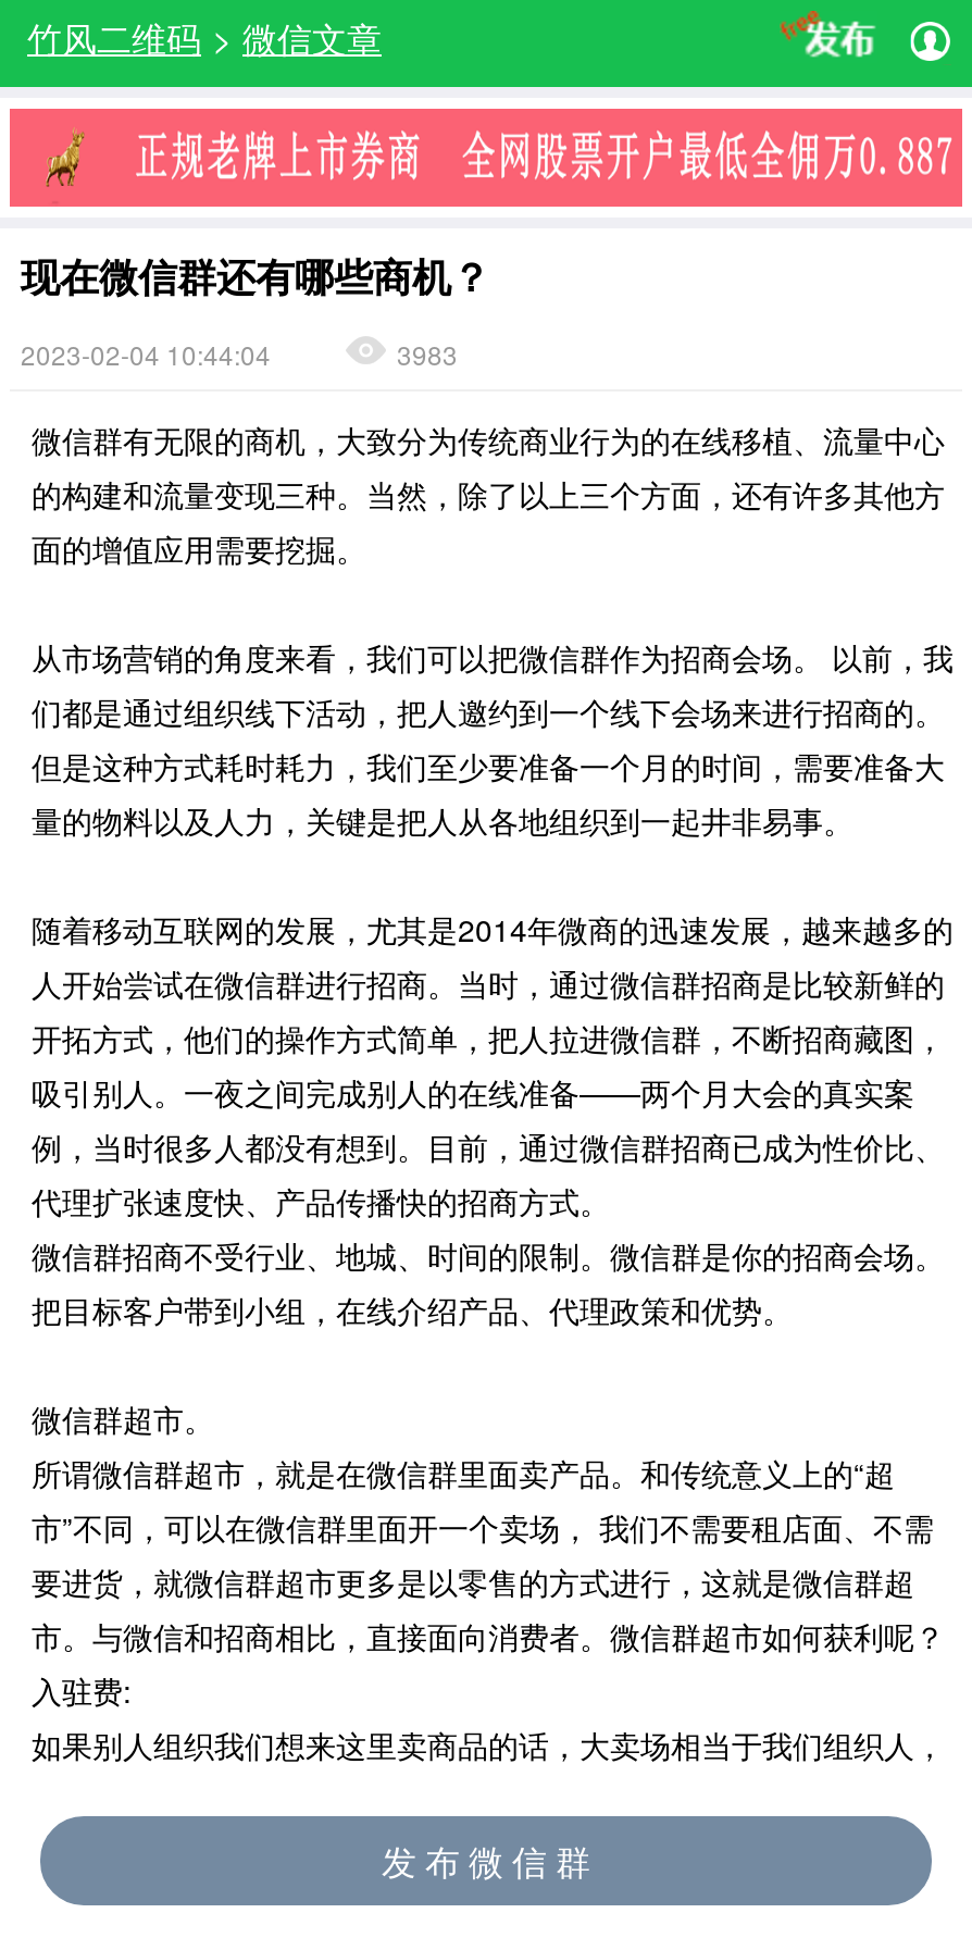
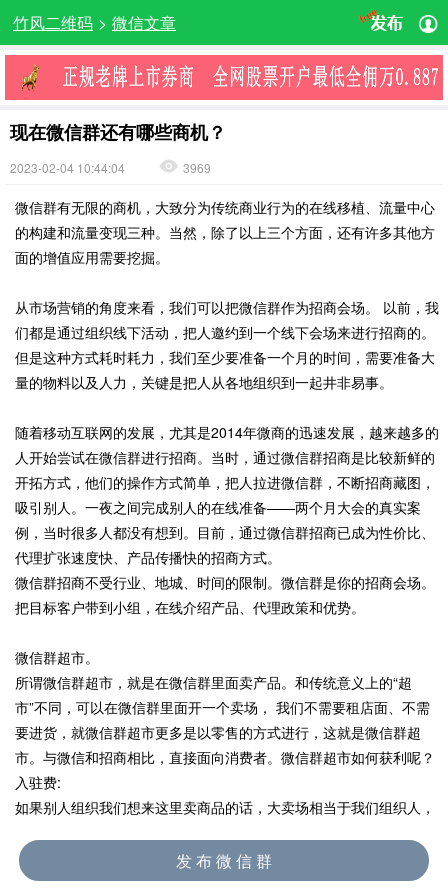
- 3983
+ 3969
